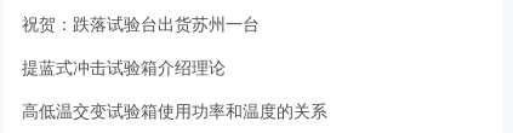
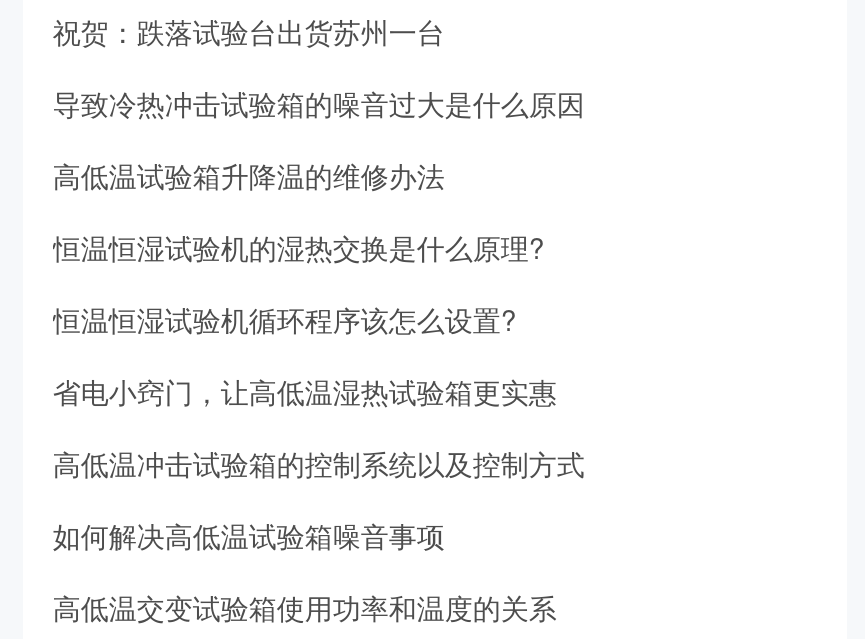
- 提蓝式冲击试验箱介绍理论
+ 导致冷热冲击试验箱的噪音过大是什么原因
+ 高低温试验箱升降温的维修办法
+ 恒温恒湿试验机的湿热交换是什么原理?
+ 恒温恒湿试验机循环程序该怎么设置?
+ 省电小窍门，让高低温湿热试验箱更实惠
+ 高低温冲击试验箱的控制系统以及控制方式
+ 如何解决高低温试验箱噪音事项
